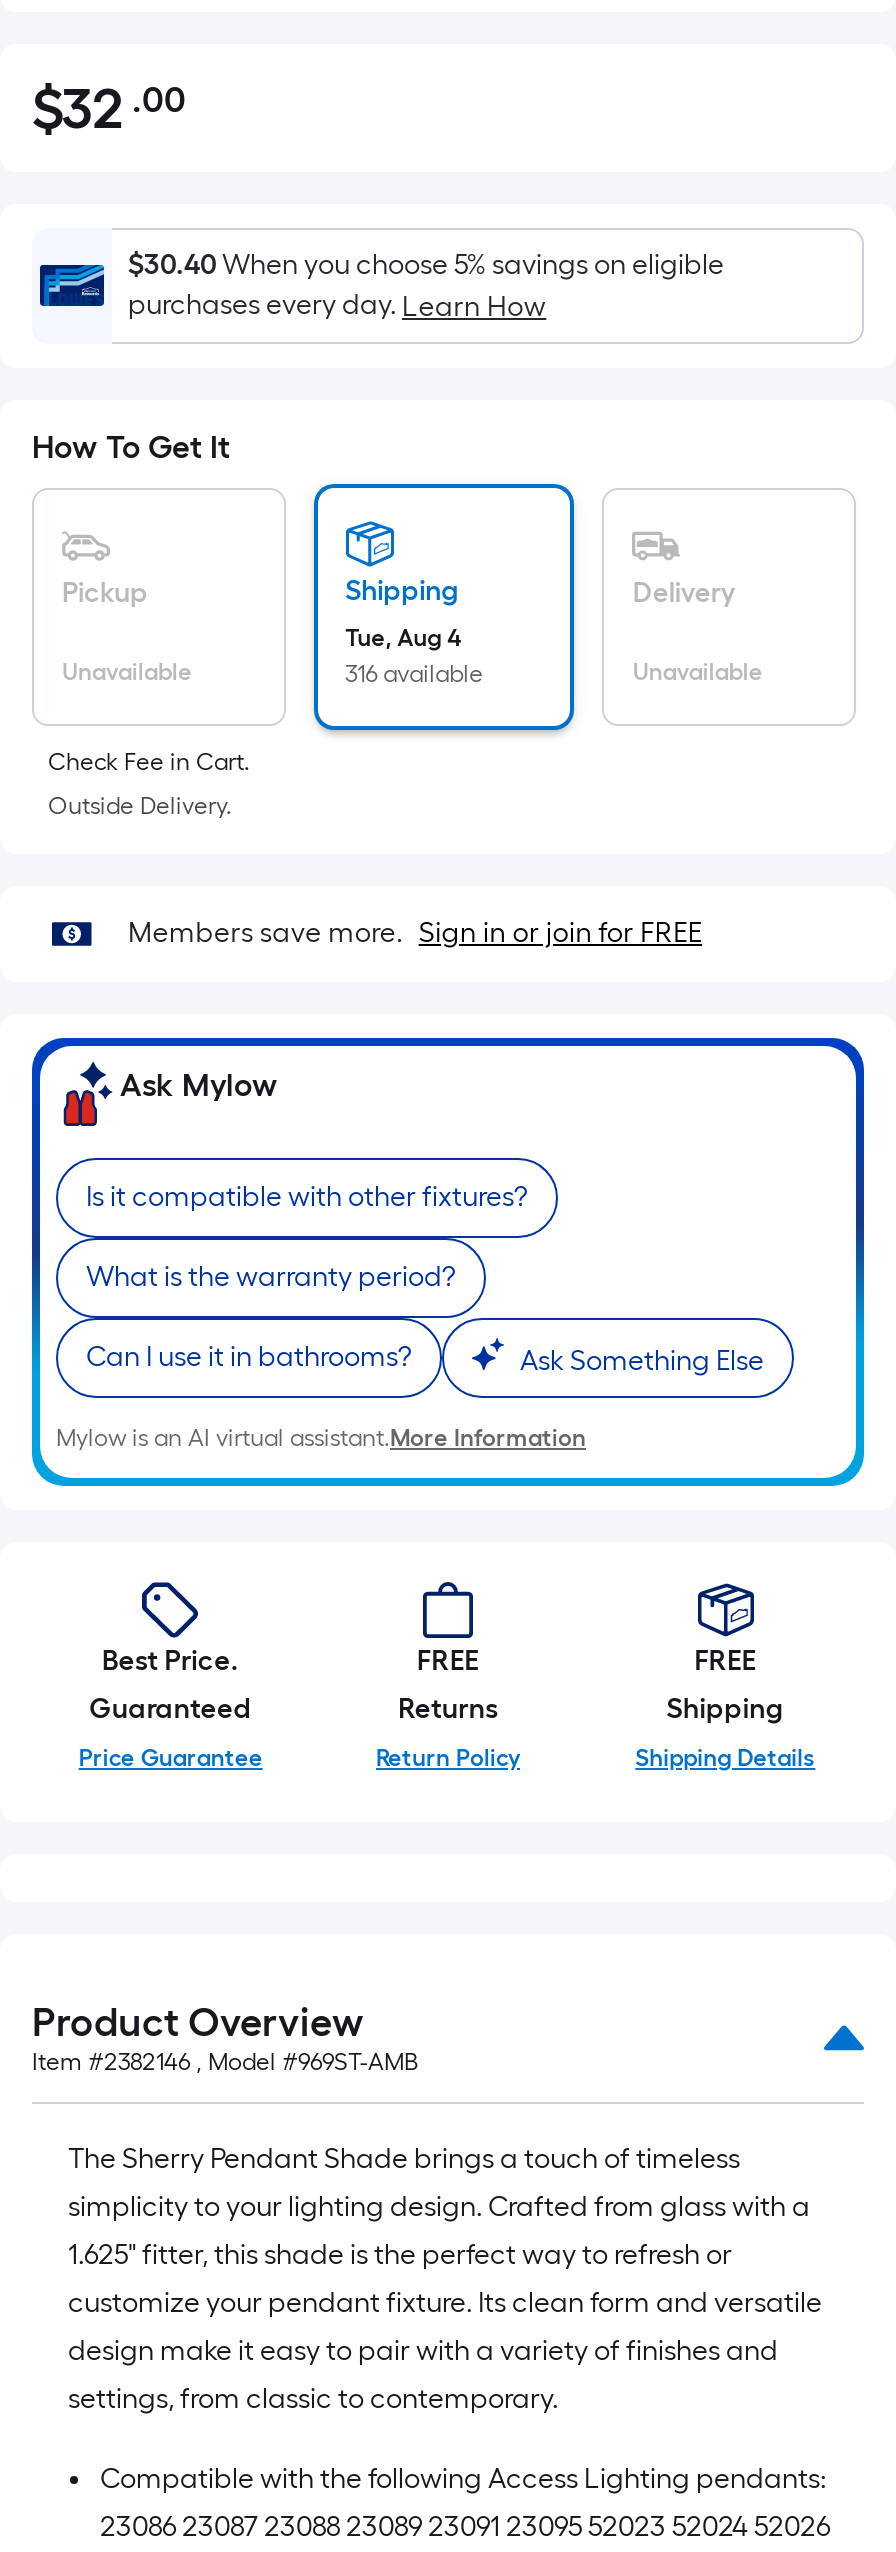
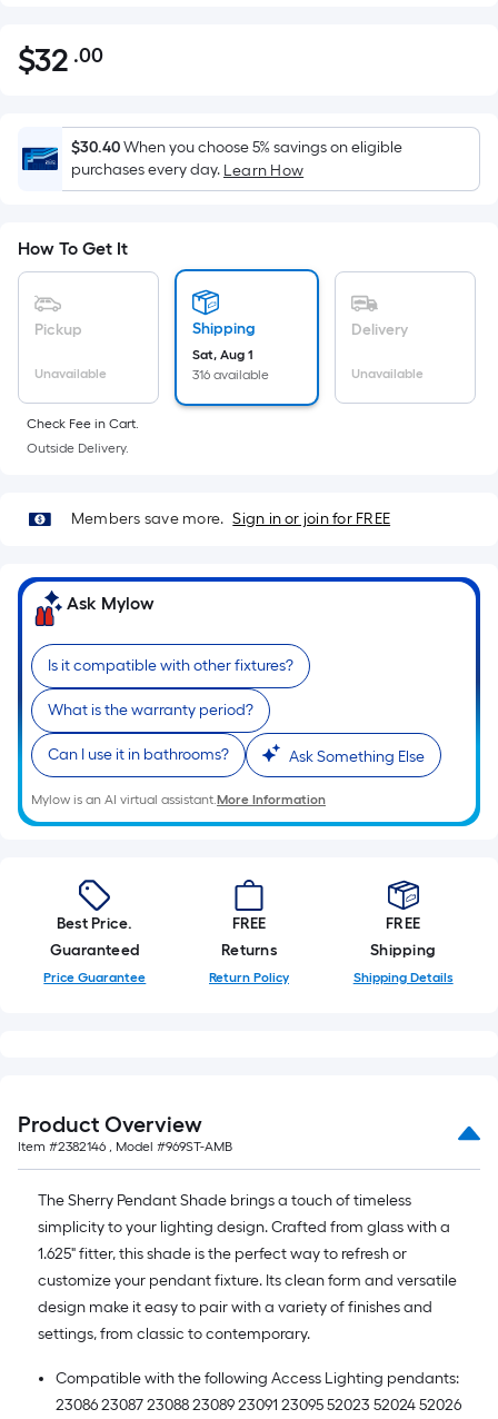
- Tue, Aug 4
+ Sat, Aug 1
